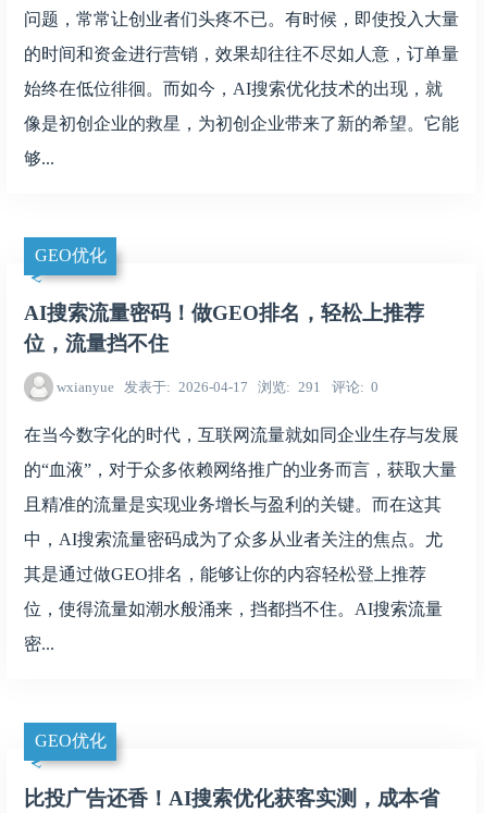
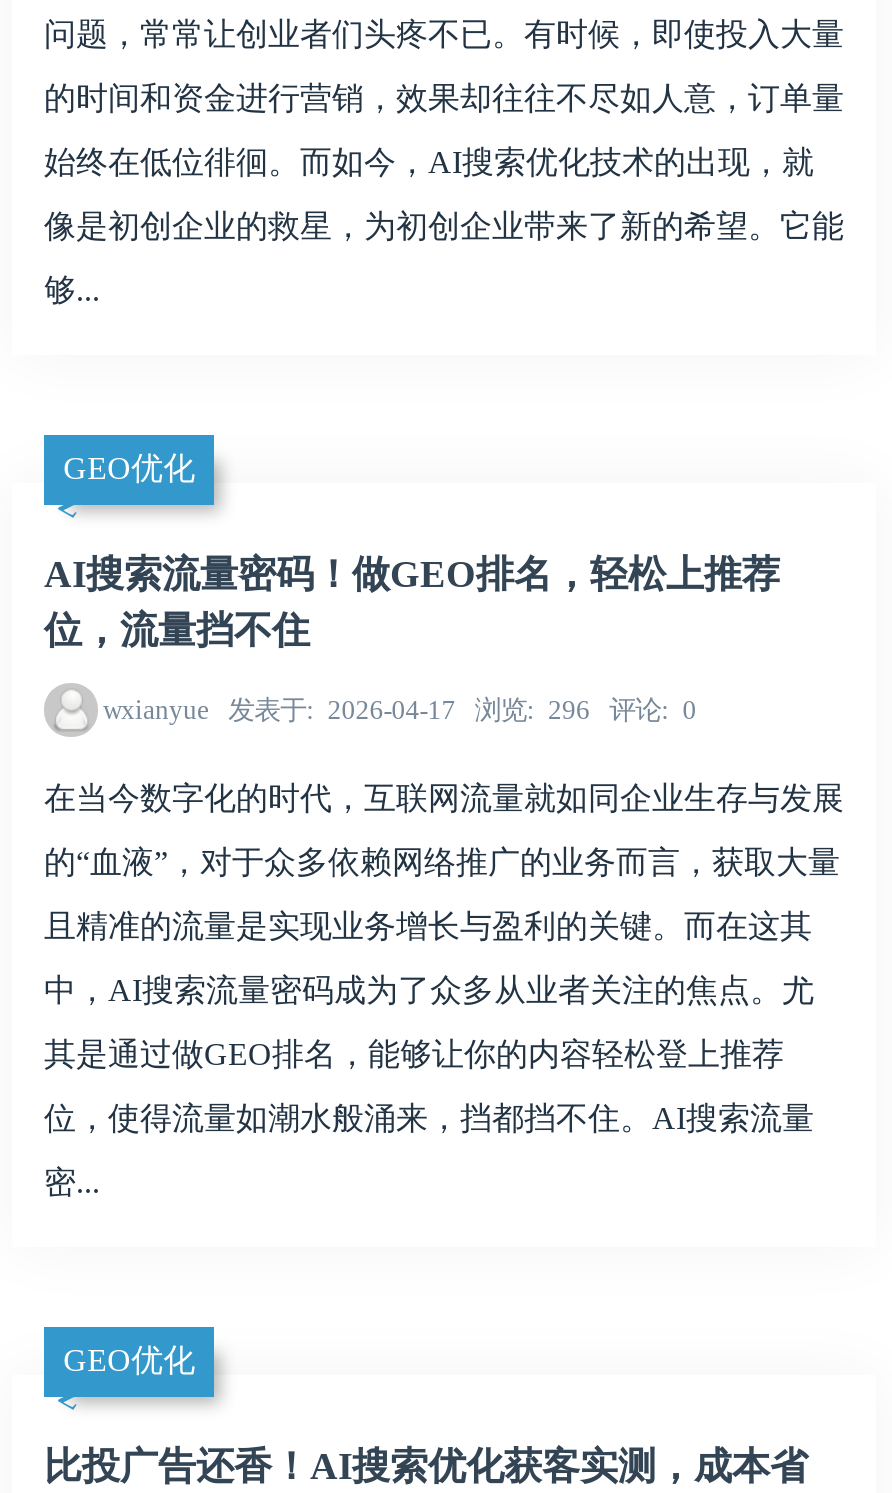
- wxianyue 发表于 2026-04-17 浏览 291 评论 0
+ wxianyue 发表于 2026-04-17 浏览 296 评论 0
